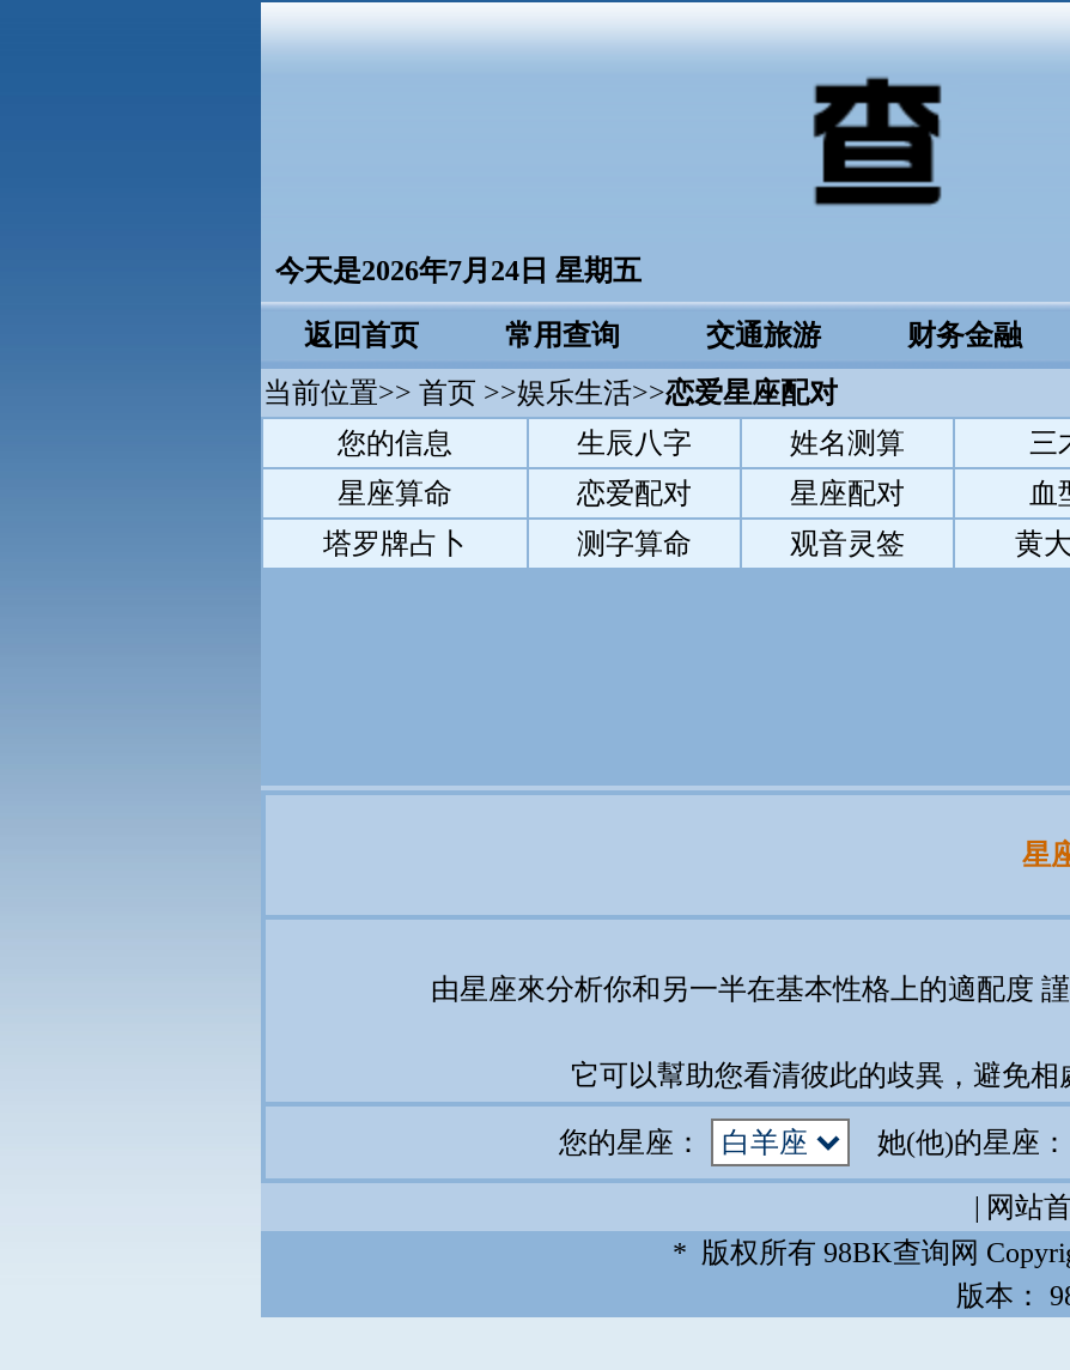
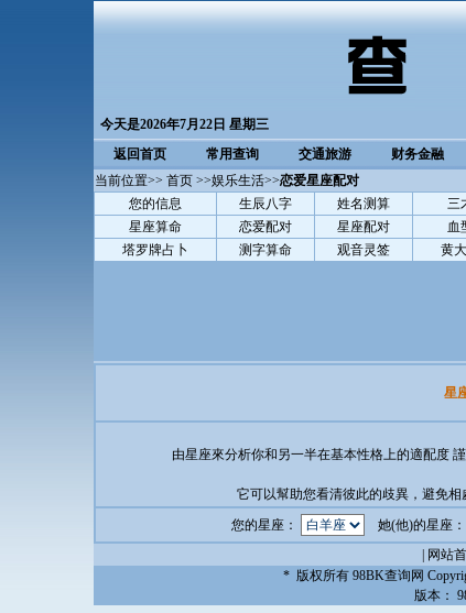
- 今天是2026年7月24日 星期五
+ 今天是2026年7月22日 星期三
